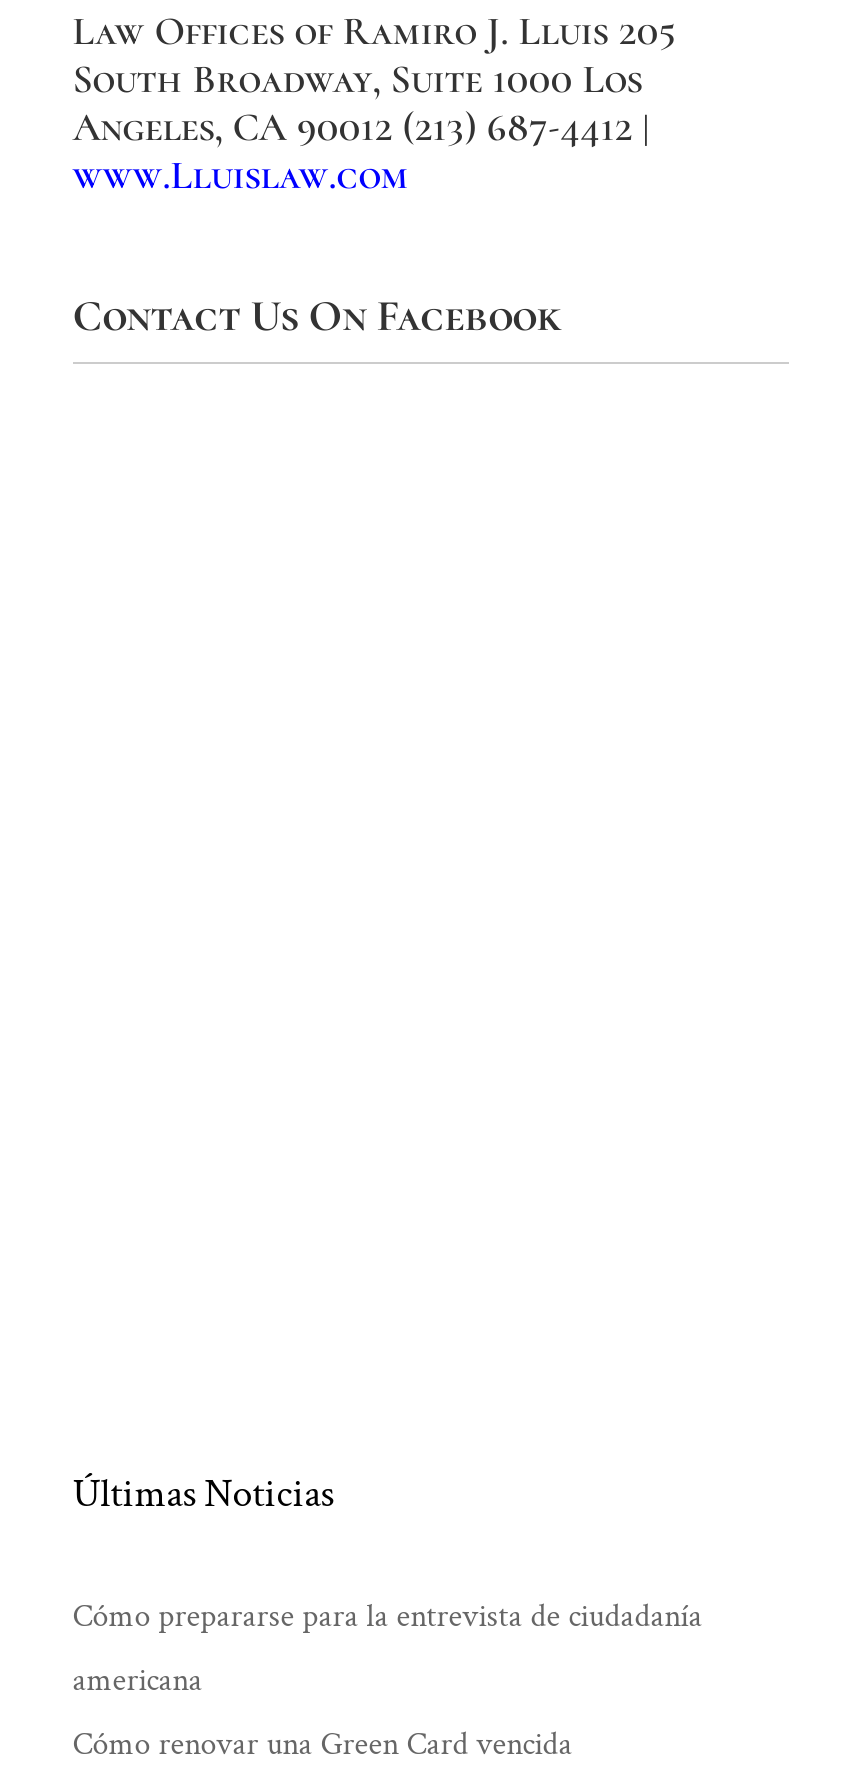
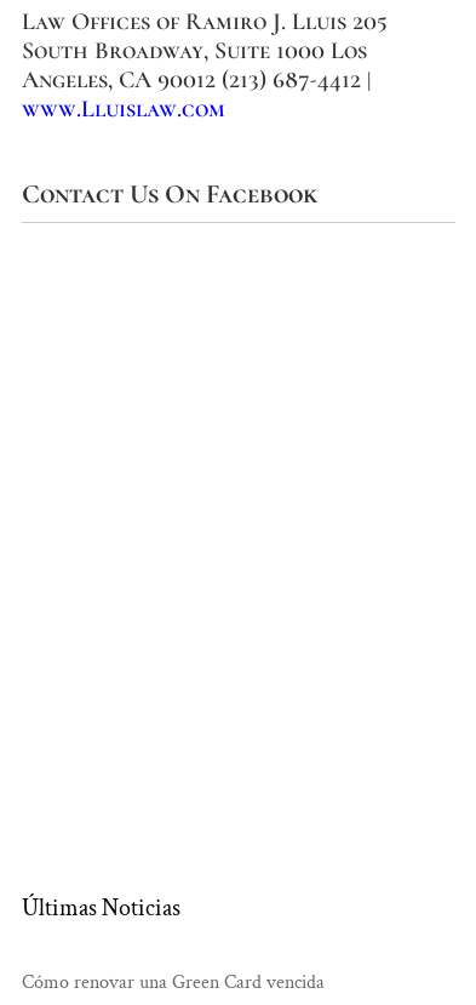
- Cómo prepararse para la entrevista de ciudadanía
- americana
